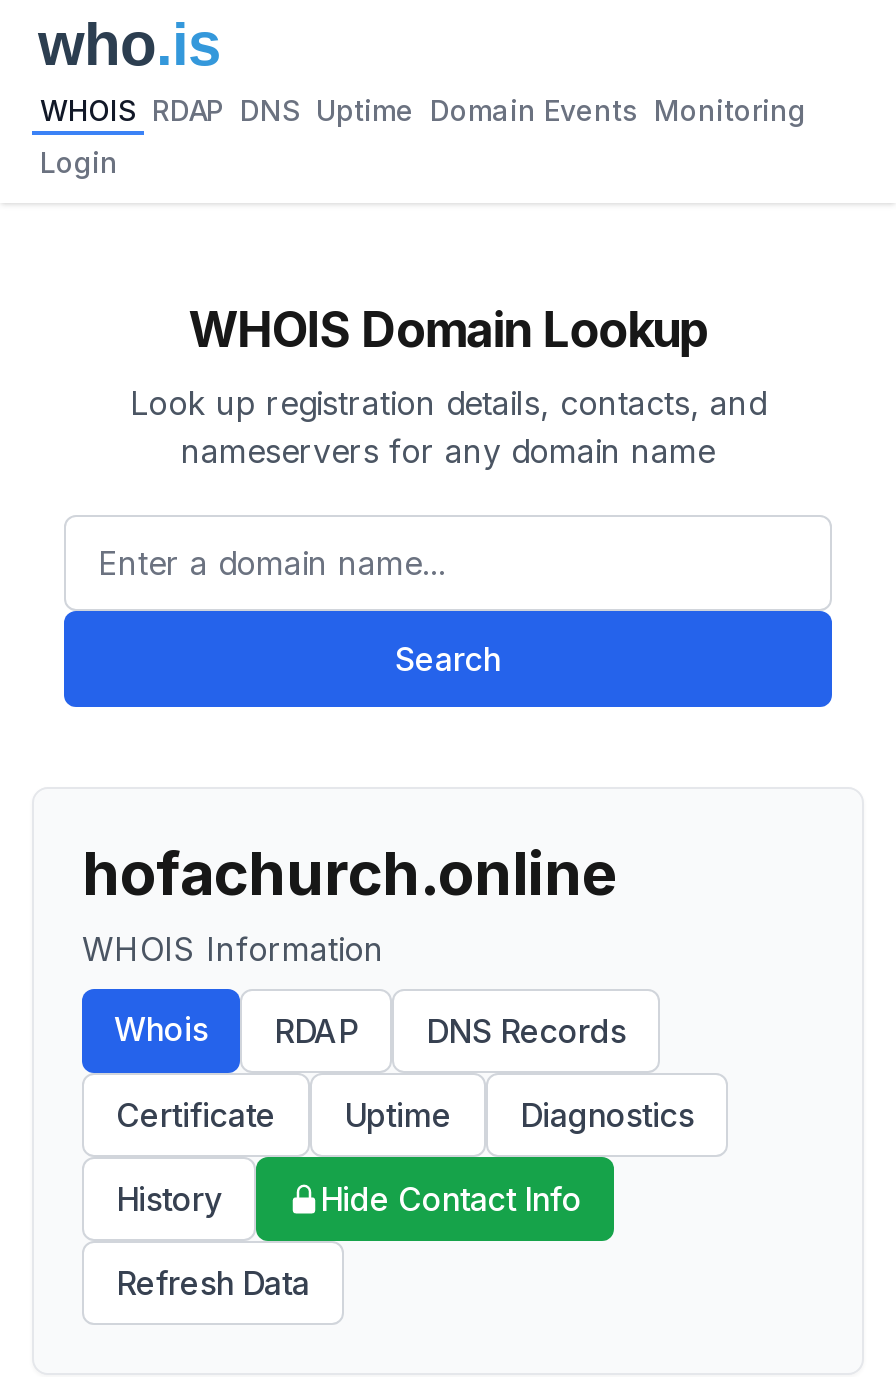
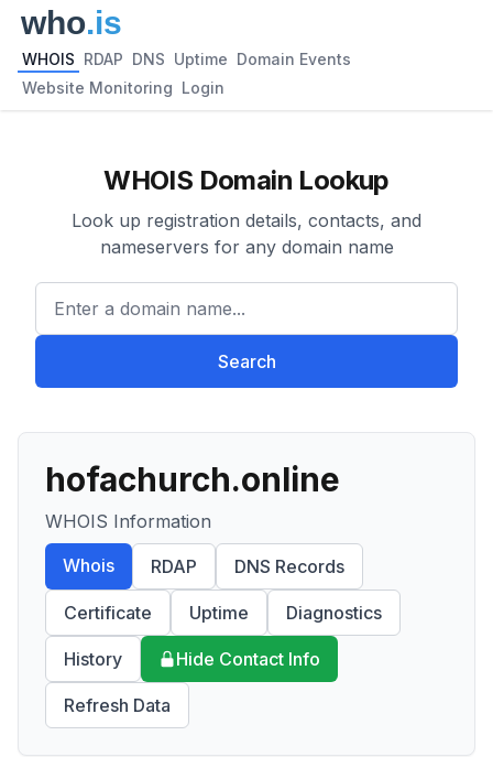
- WHOIS RDAP DNS Uptime Domain Events Monitoring
+ WHOIS RDAP DNS Uptime Domain Events

- Login
+ Website Monitoring Login
